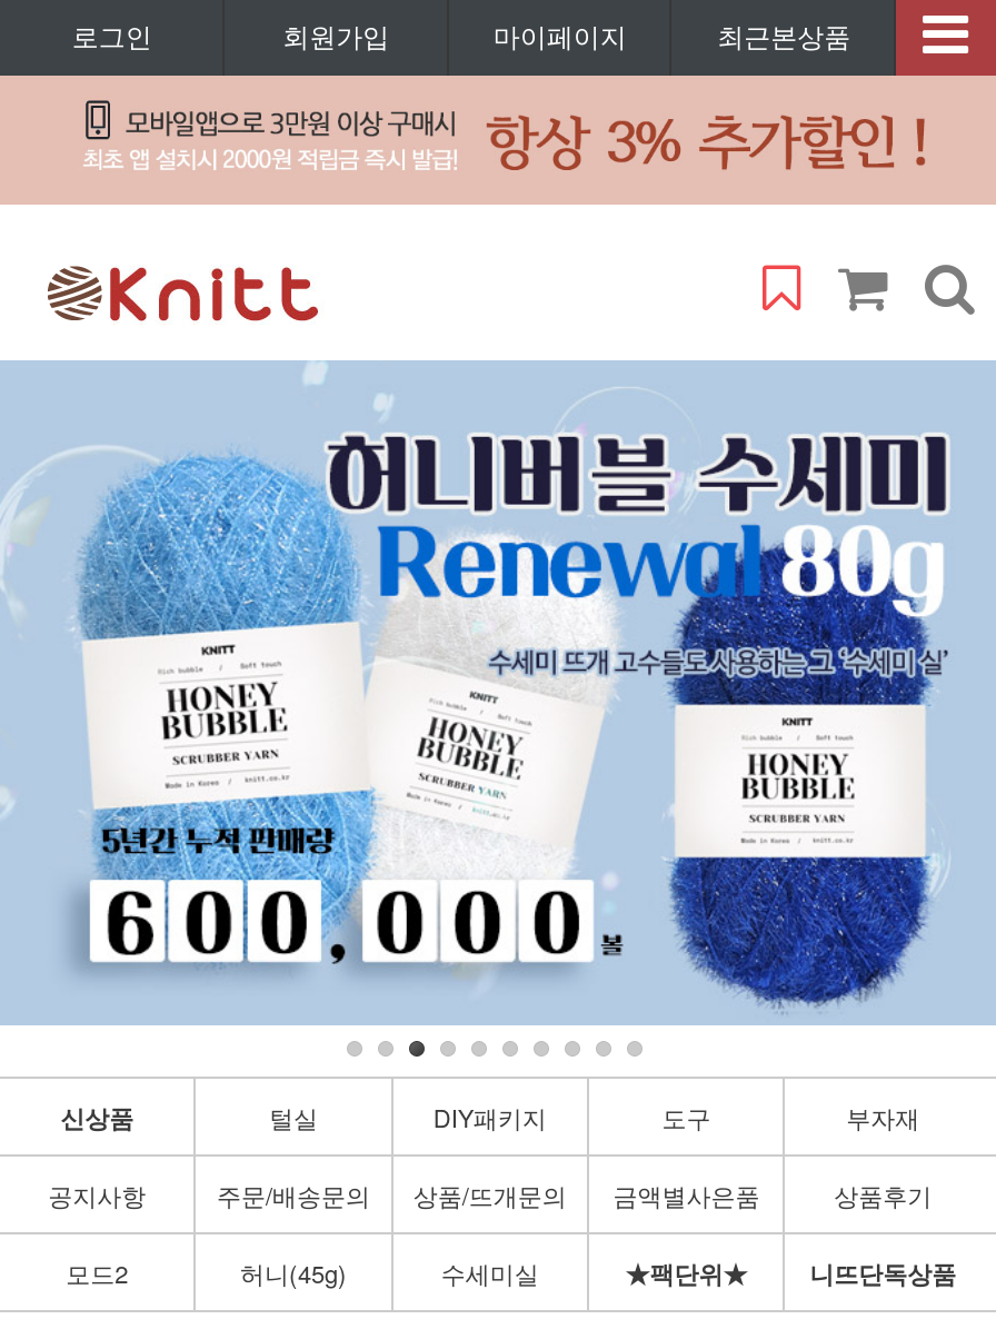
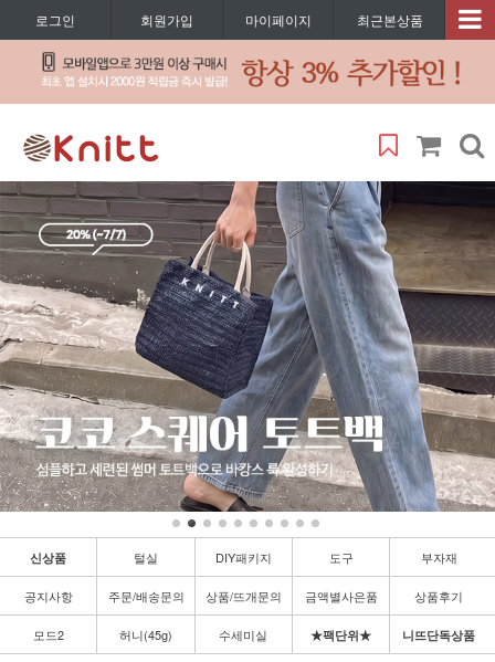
- [image]
+ [image]
